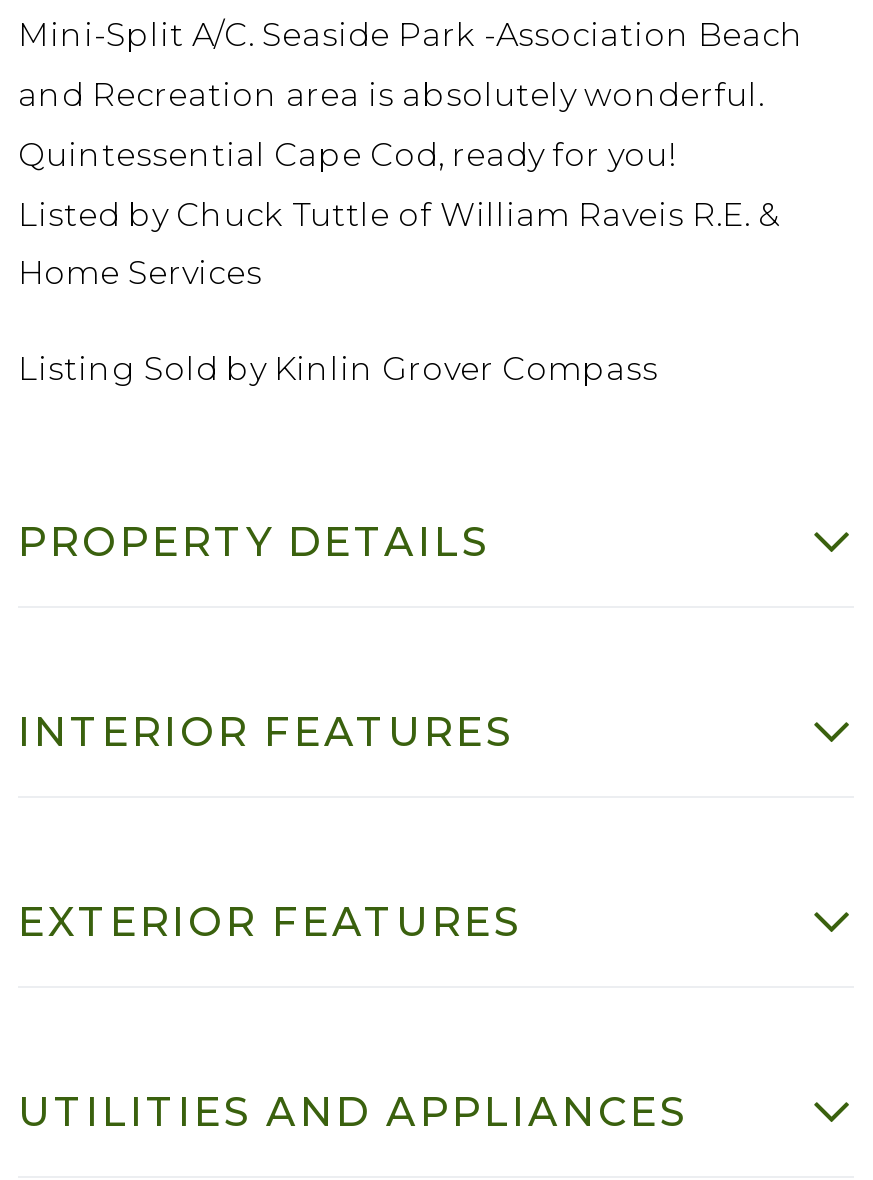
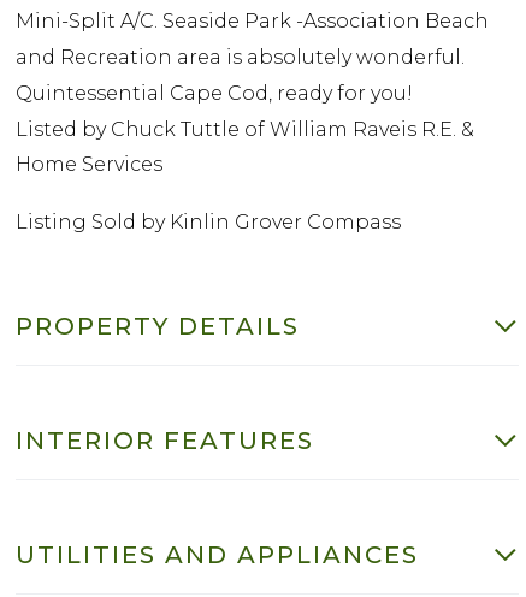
- EXTERIOR FEATURES
